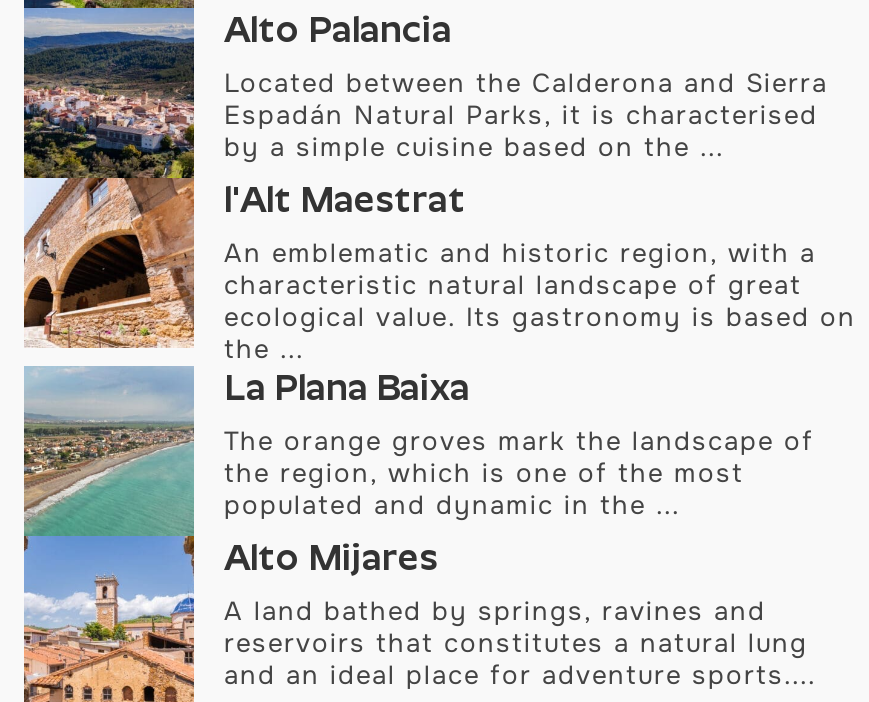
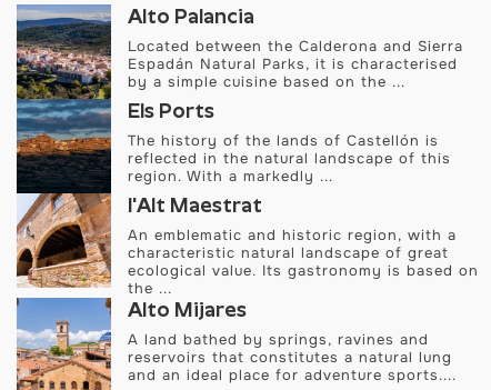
+ [image]
+ Els Ports
+ The history of the lands of Castellón is
+ reflected in the natural landscape of this
+ region. With a markedly ...

moved down: l'Alt Maestrat | An emblematic and historic region, with a | characteristic natural landscape of great | ecological value. Its gastronomy is based on | the ...

- [image]
- La Plana Baixa
- The orange groves mark the landscape of
- the region, which is one of the most
- populated and dynamic in the ...
